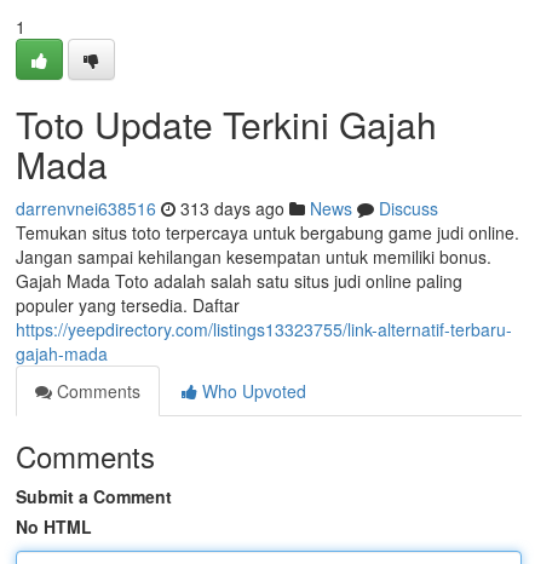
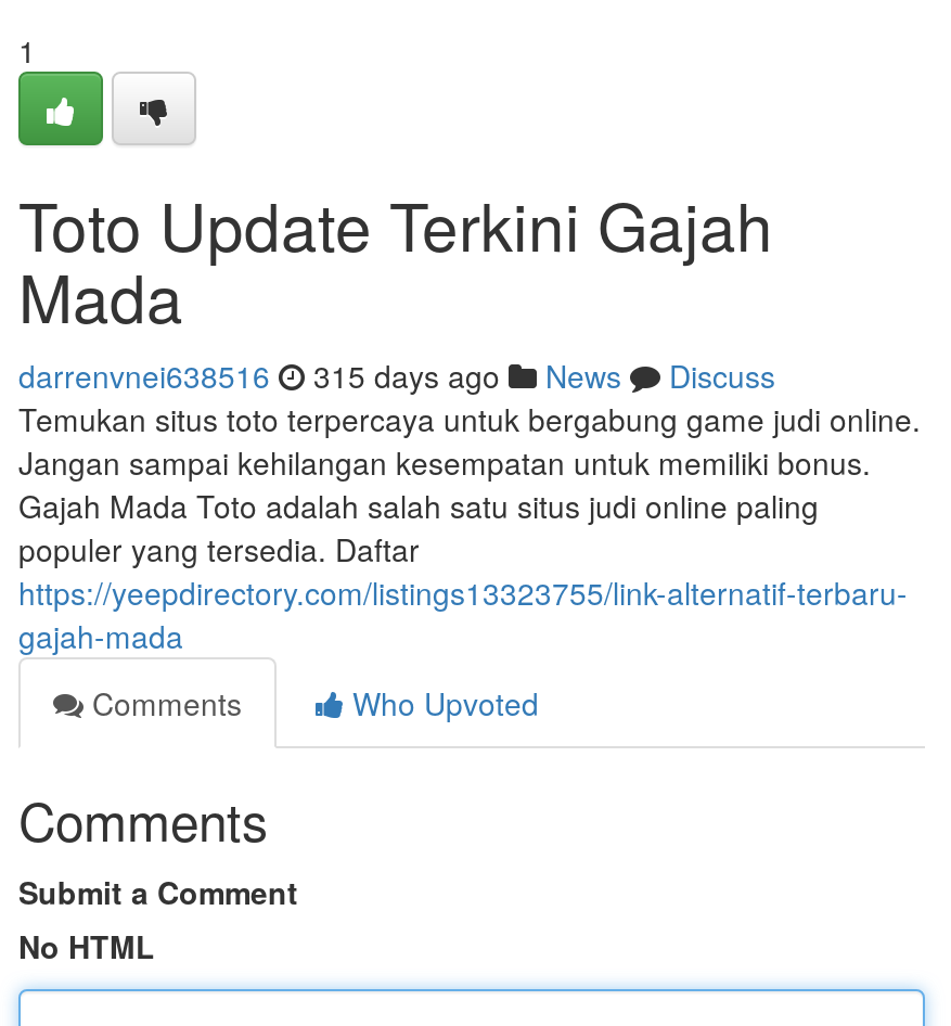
- darrenvnei638516 313 days ago News Discuss
+ darrenvnei638516 315 days ago News Discuss
